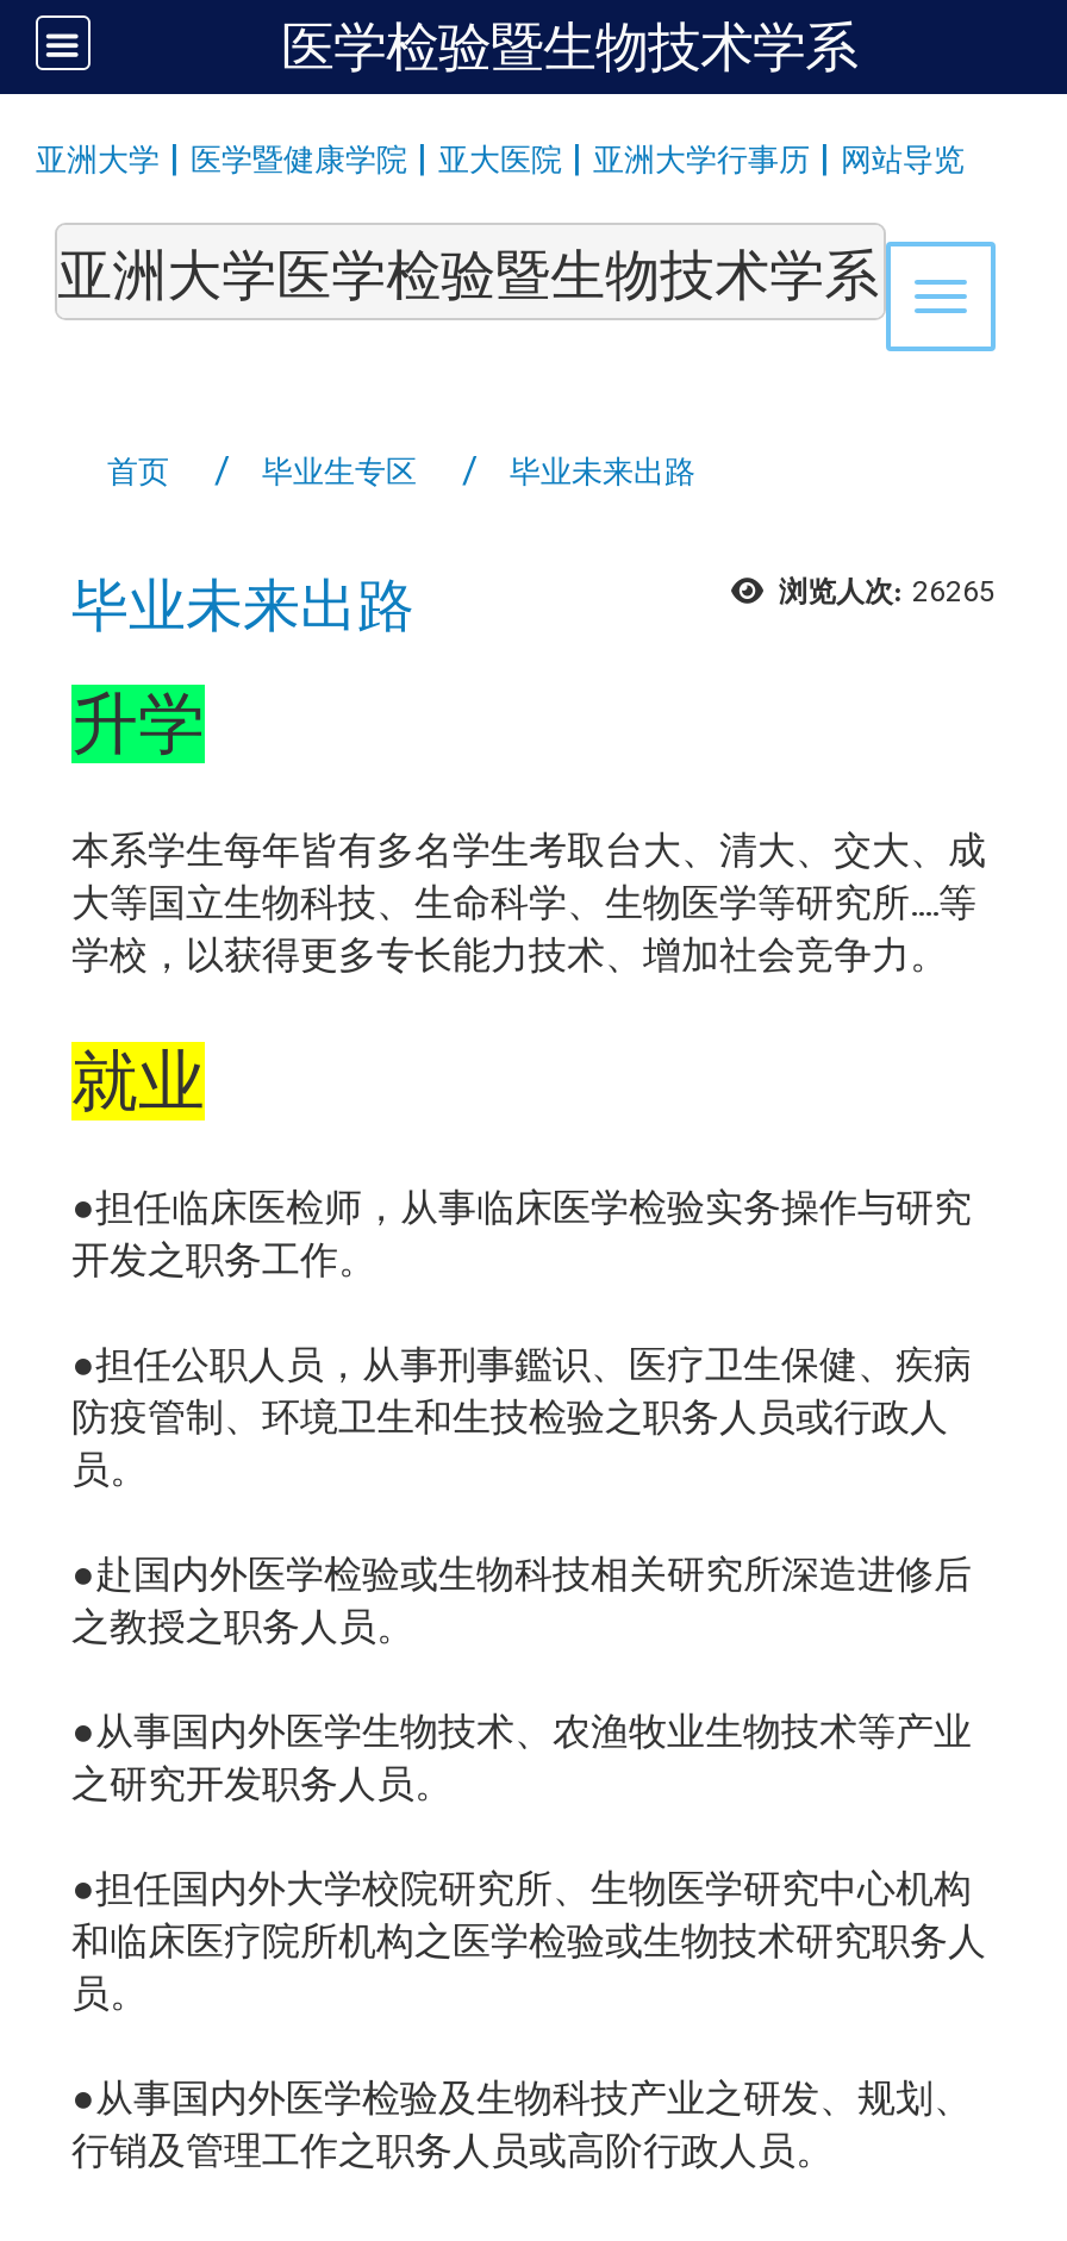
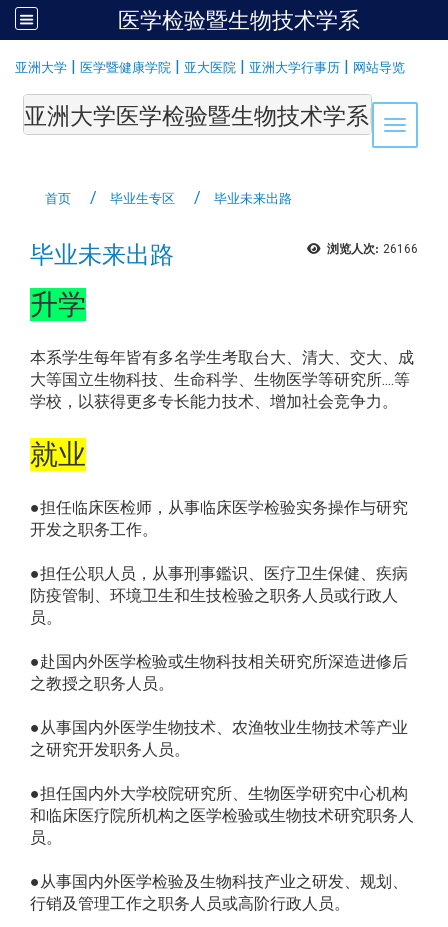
- 浏览人次: 26265
+ 浏览人次: 26166
